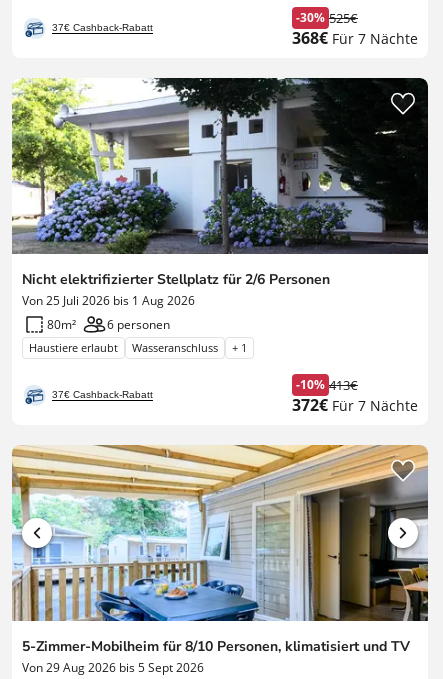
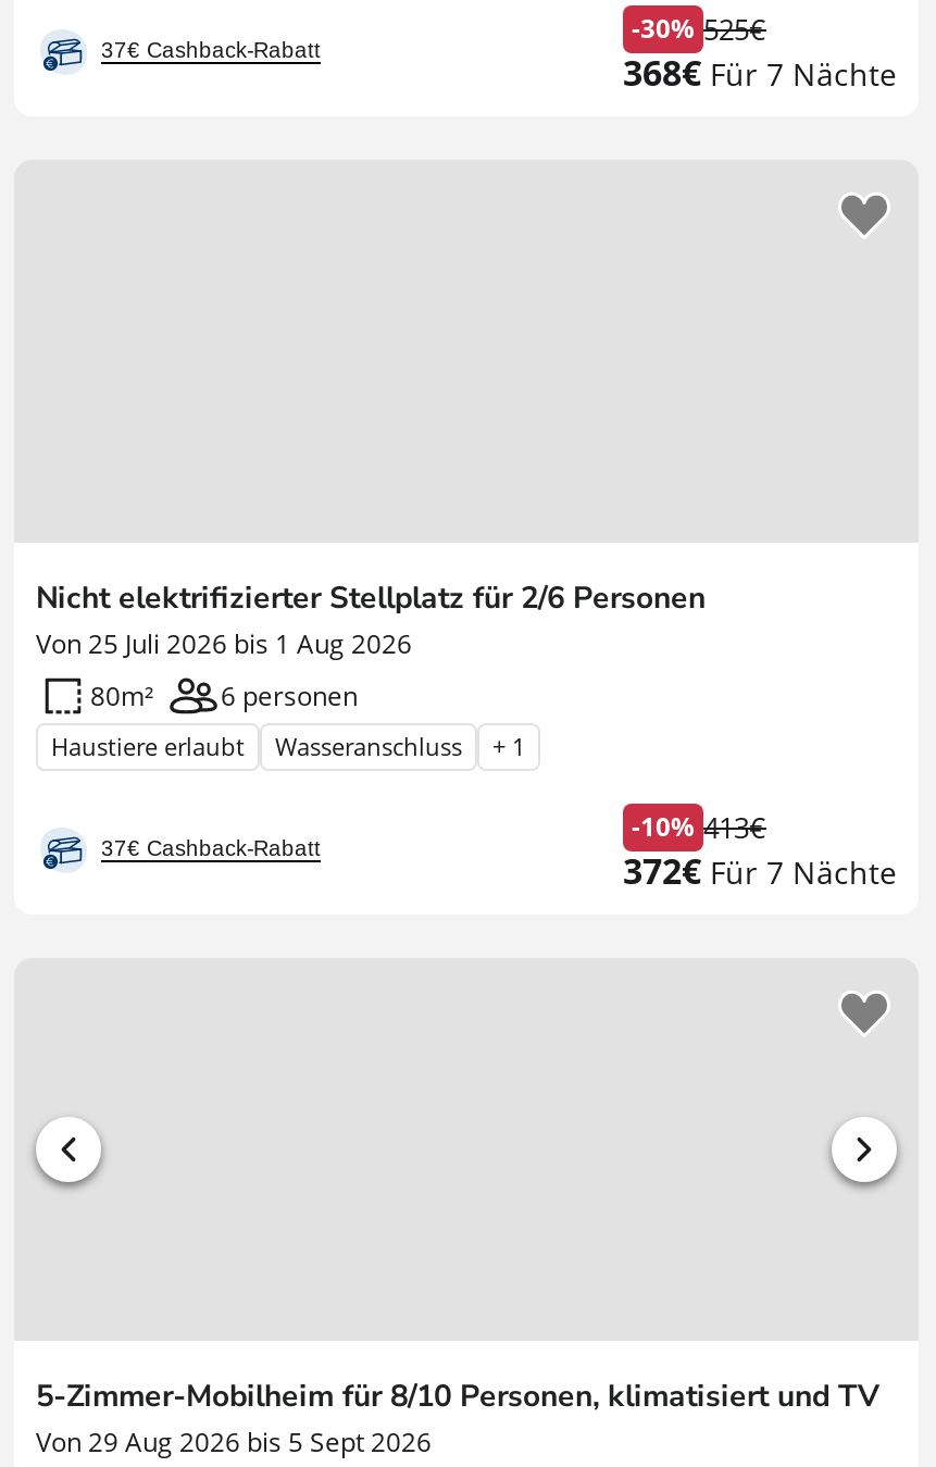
- [image]

- [image]
